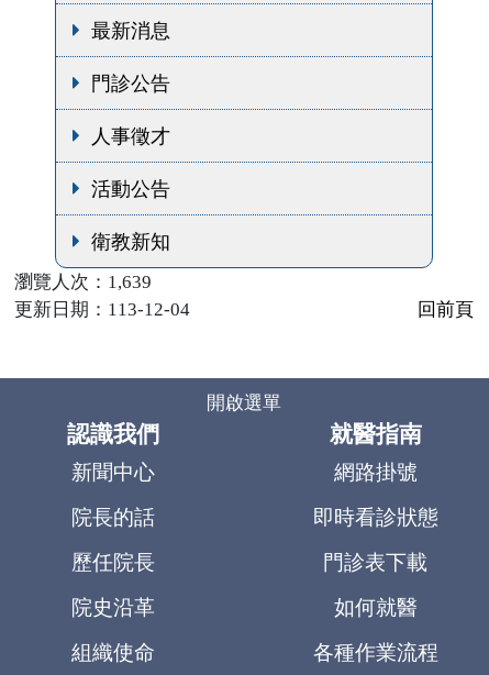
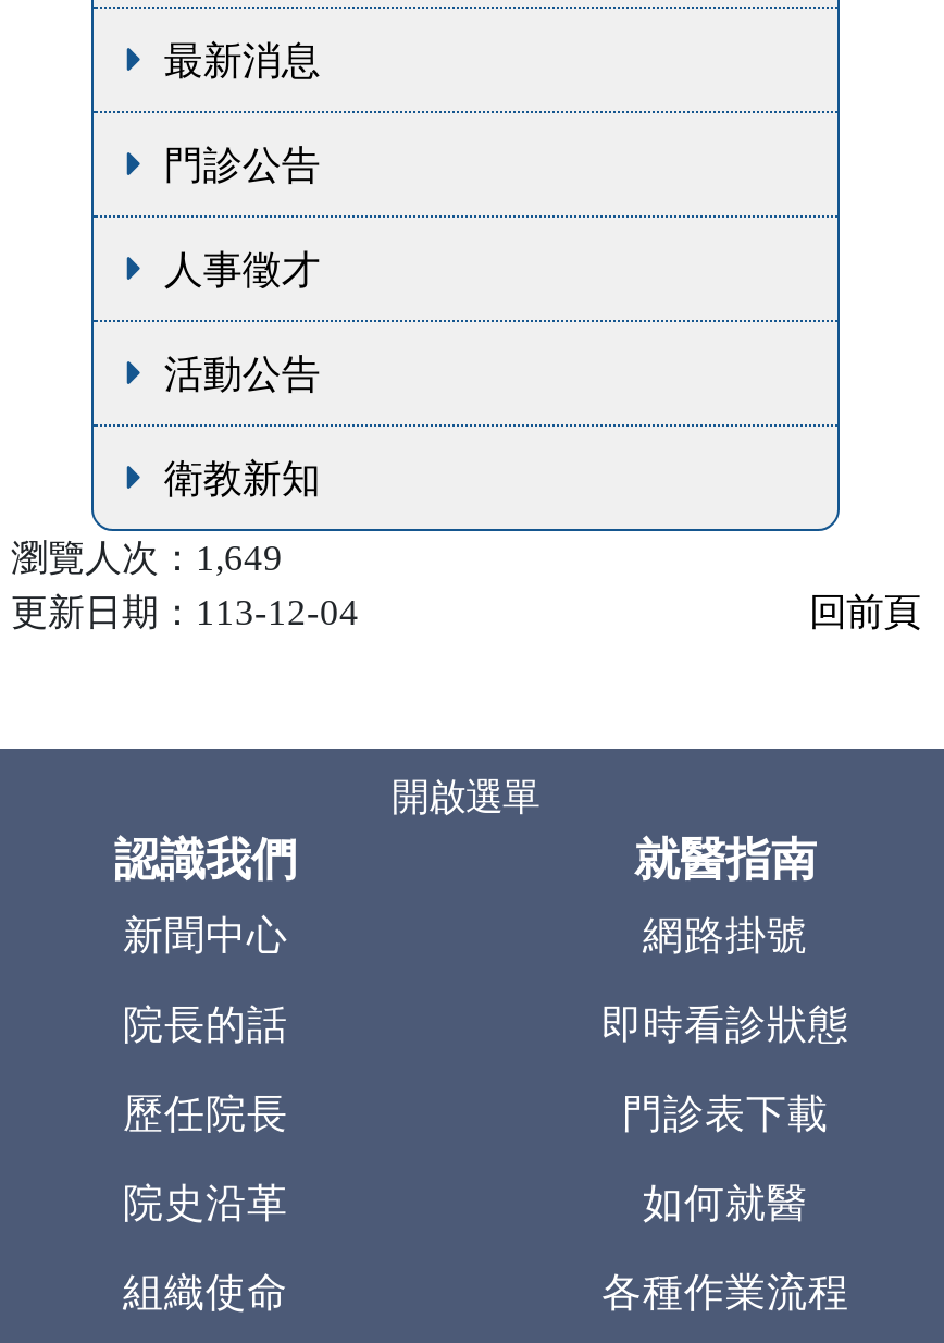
- 瀏覽人次：1,639
+ 瀏覽人次：1,649
